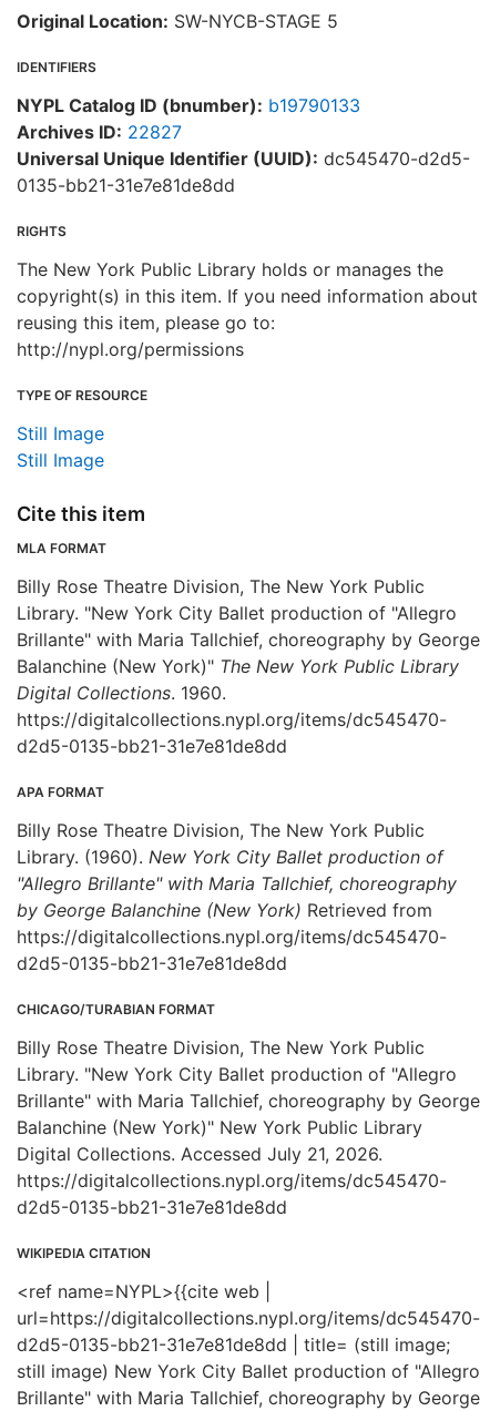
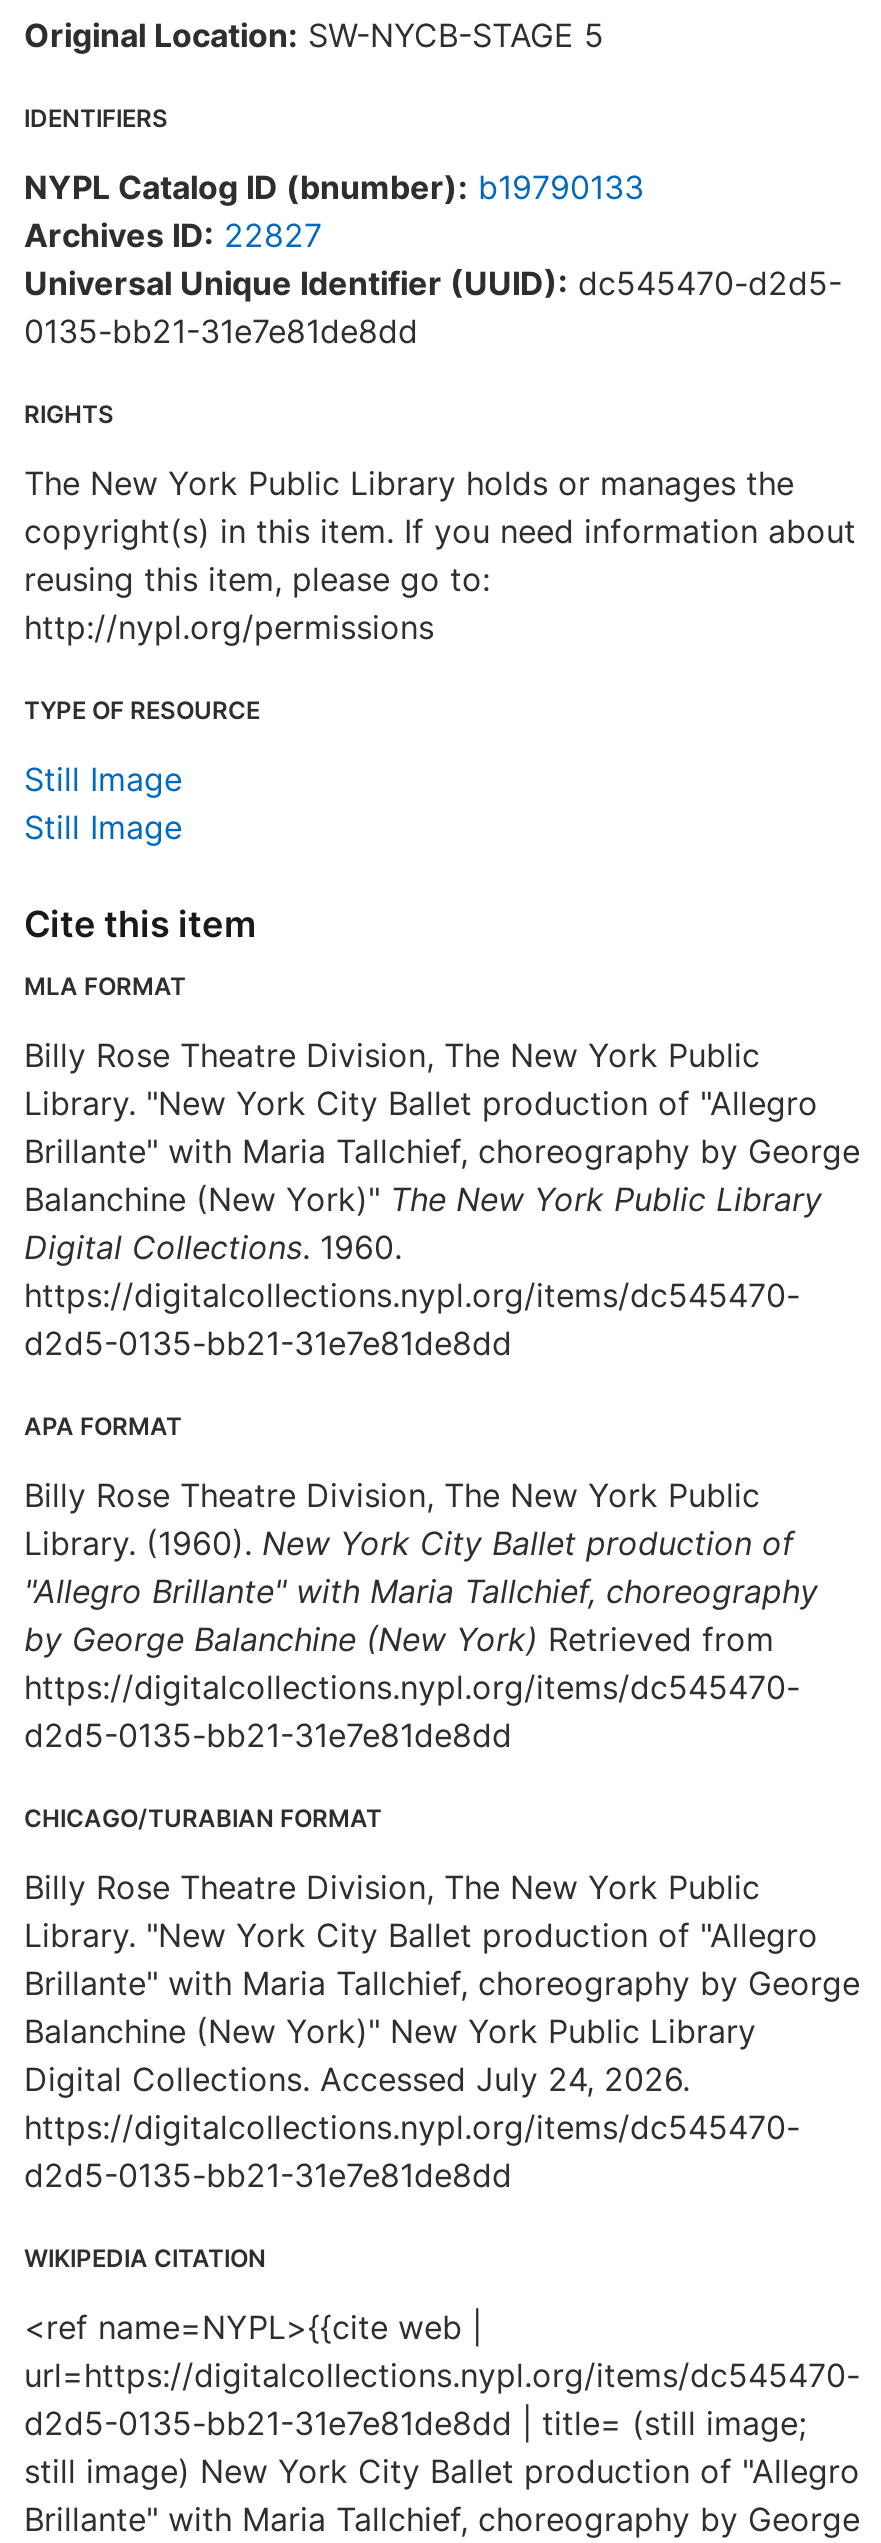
- Digital Collections. Accessed July 21, 2026.
+ Digital Collections. Accessed July 24, 2026.
